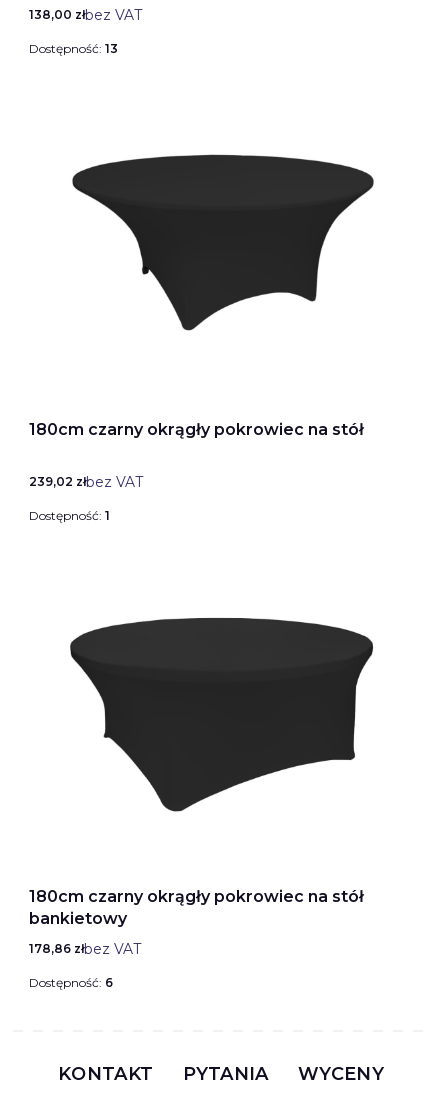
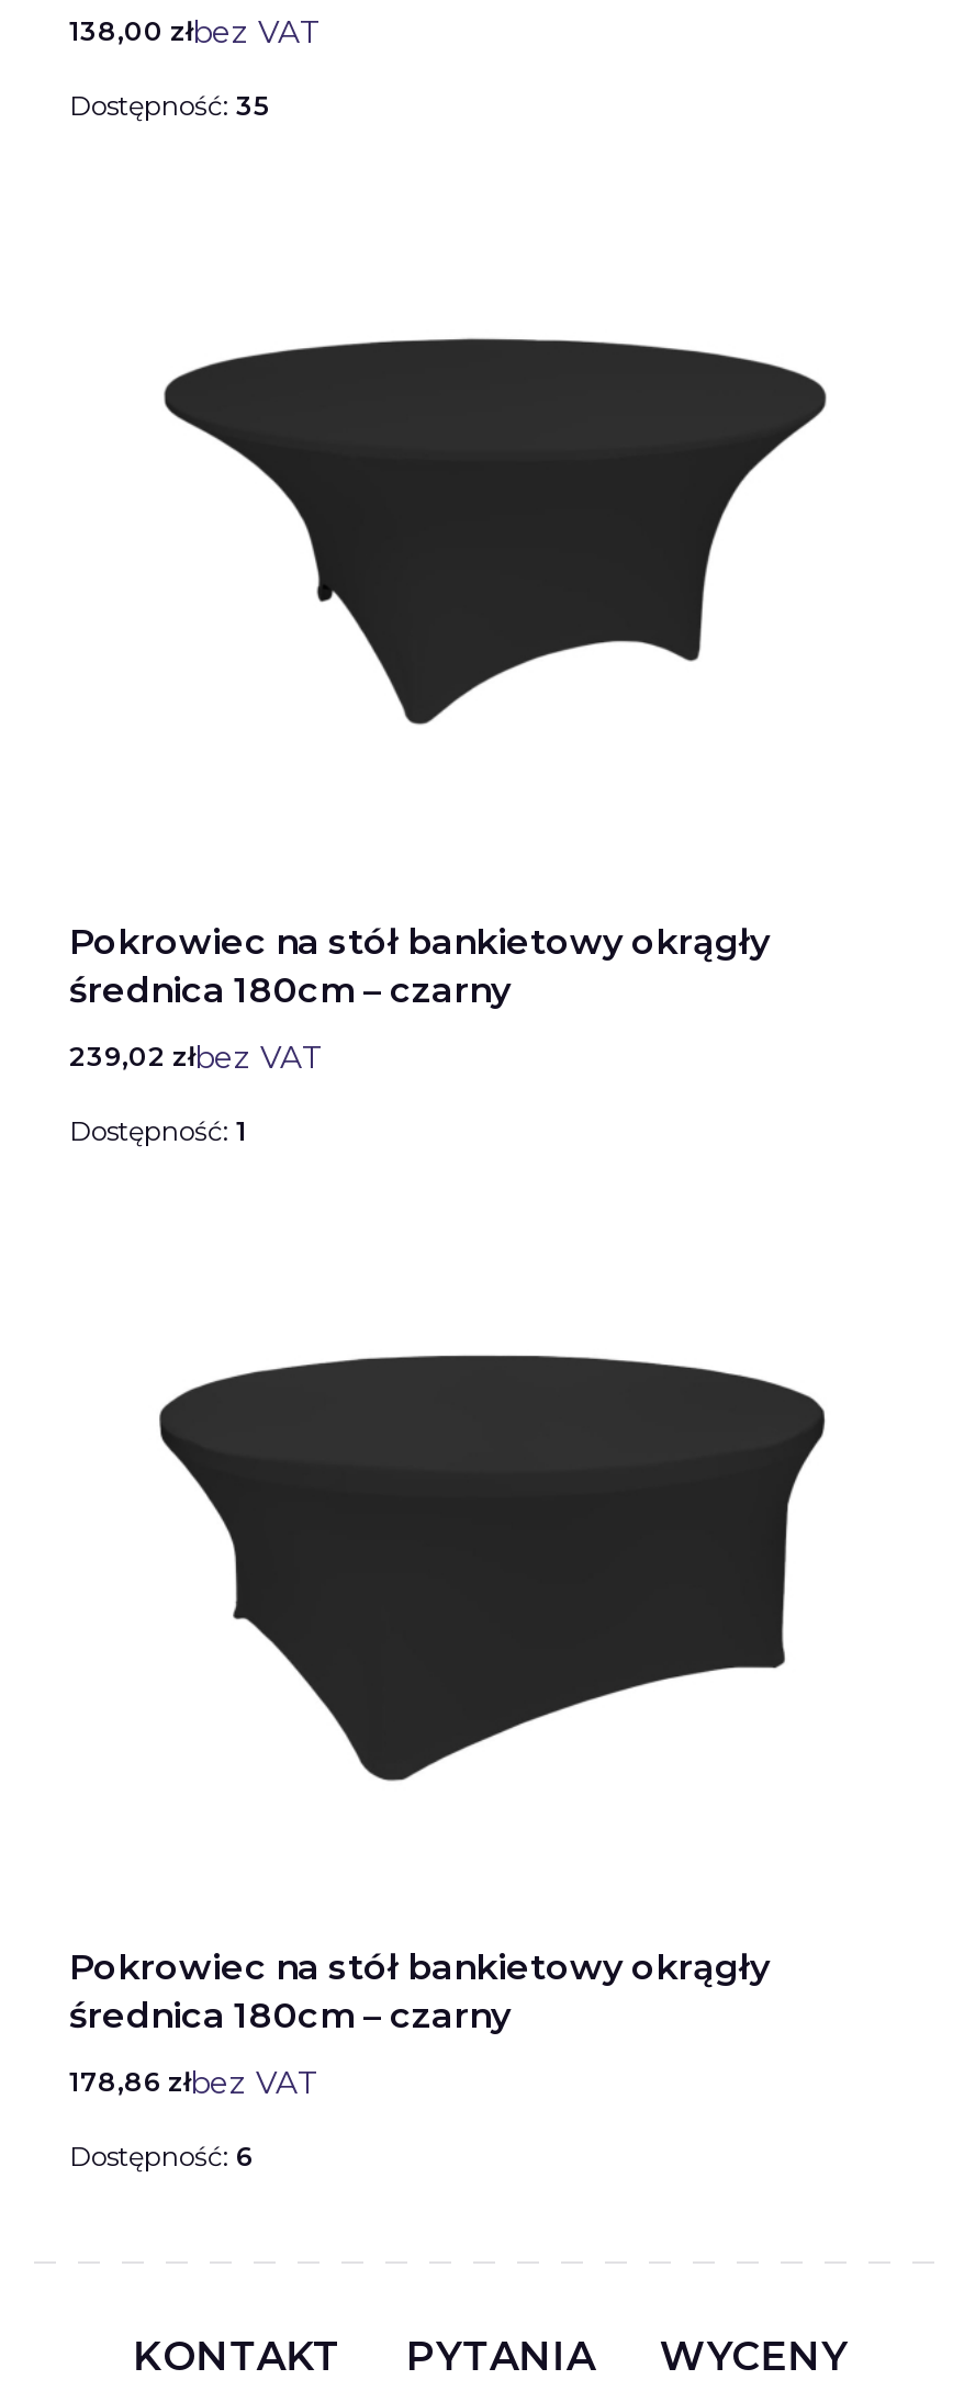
- Dostępność: 13
+ Dostępność: 35

- 180cm czarny okrągły pokrowiec na stół
+ Pokrowiec na stół bankietowy okrągły
+ średnica 180cm – czarny

- 180cm czarny okrągły pokrowiec na stół
- bankietowy
+ Pokrowiec na stół bankietowy okrągły
+ średnica 180cm – czarny
